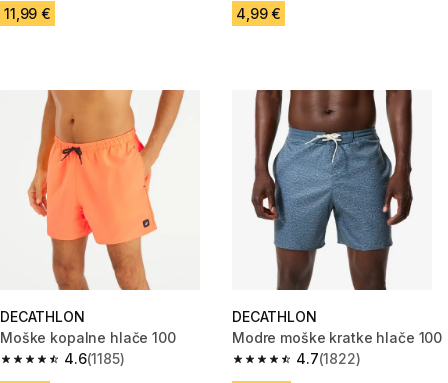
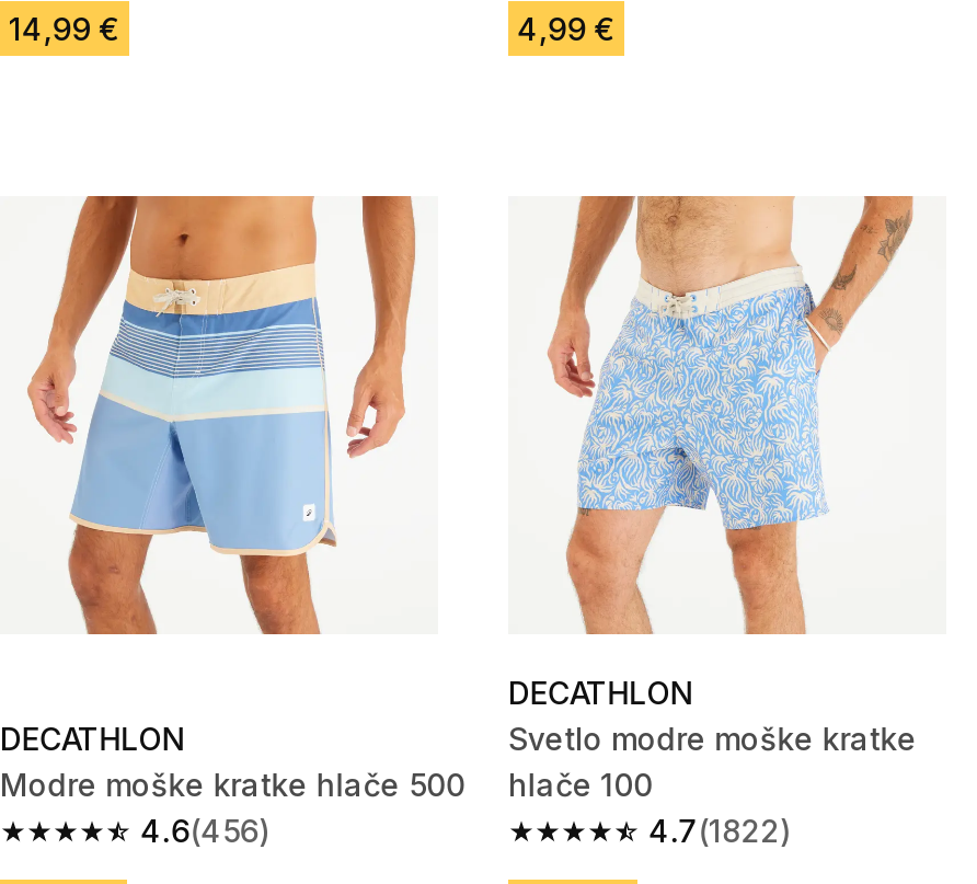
- 11,99 €
+ 14,99 €

- [image]
+ [image]

- [image]
- Modre moške kratke hlače 100
+ [image]
+ Svetlo modre moške kratke
+ hlače 100

- Moške kopalne hlače 100
+ Modre moške kratke hlače 500

- 4.6 (1185)
+ 4.6 (456)
